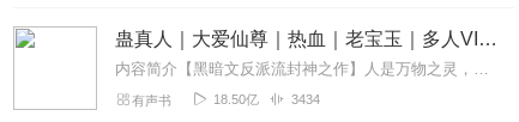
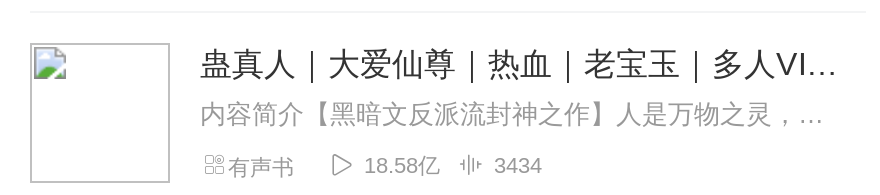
- 18.50亿
+ 18.58亿
